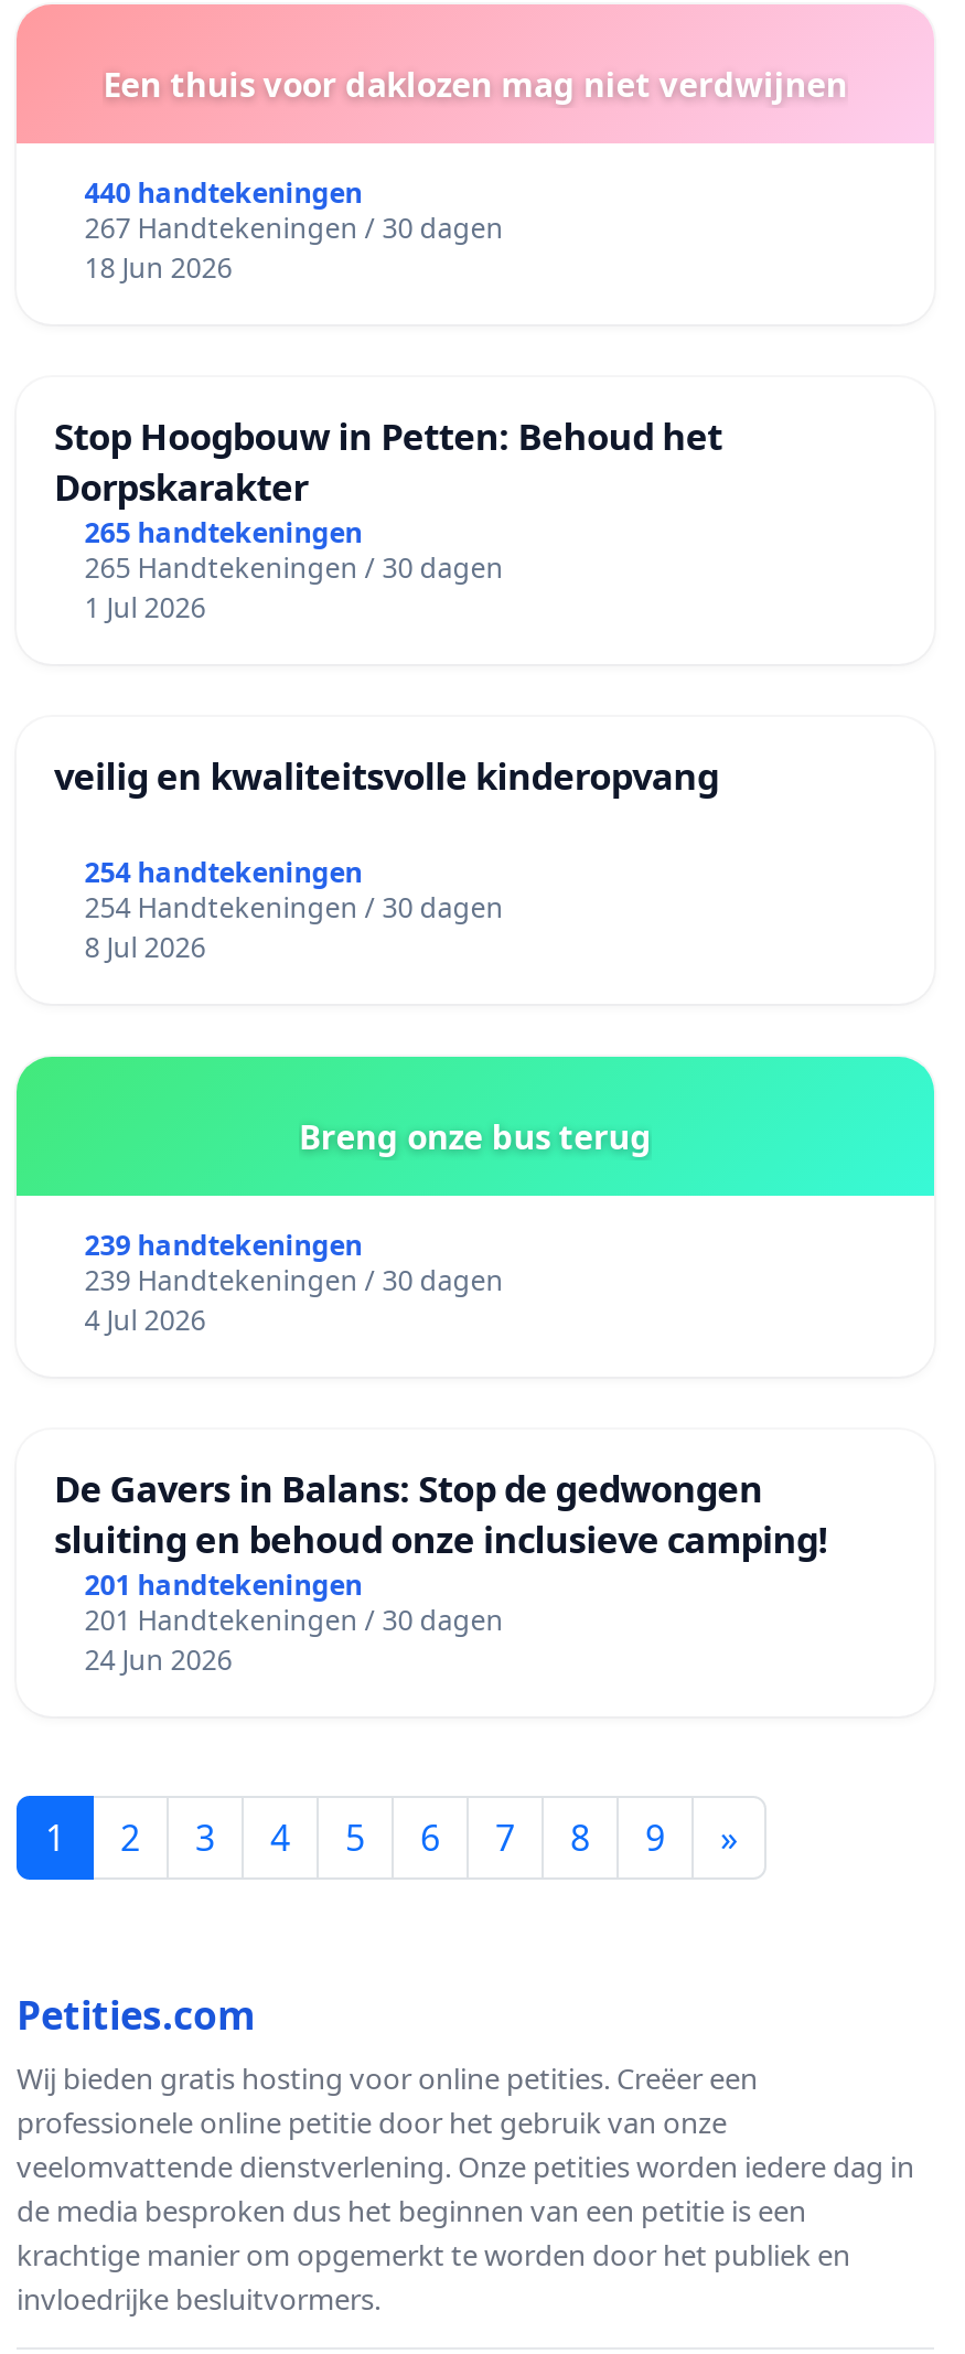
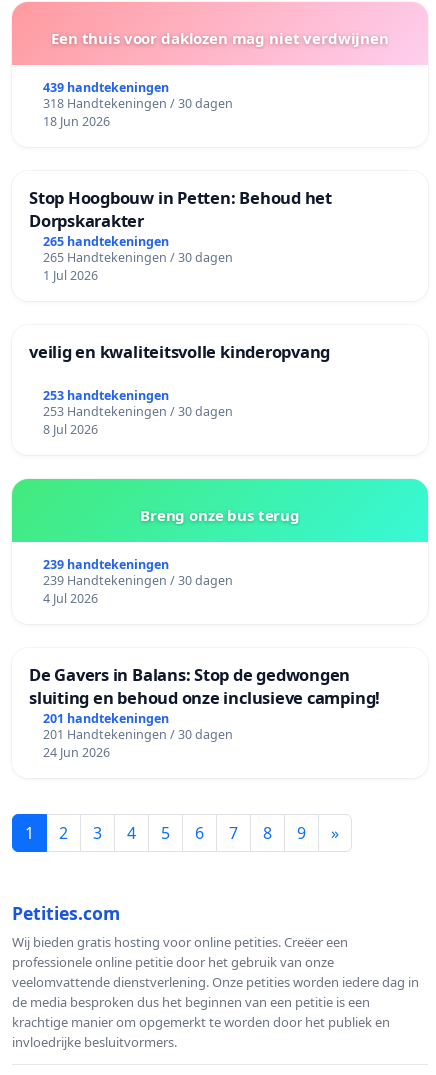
- 440 handtekeningen
+ 439 handtekeningen

- 267 Handtekeningen / 30 dagen
+ 318 Handtekeningen / 30 dagen

- 254 handtekeningen
+ 253 handtekeningen

- 254 Handtekeningen / 30 dagen
+ 253 Handtekeningen / 30 dagen
